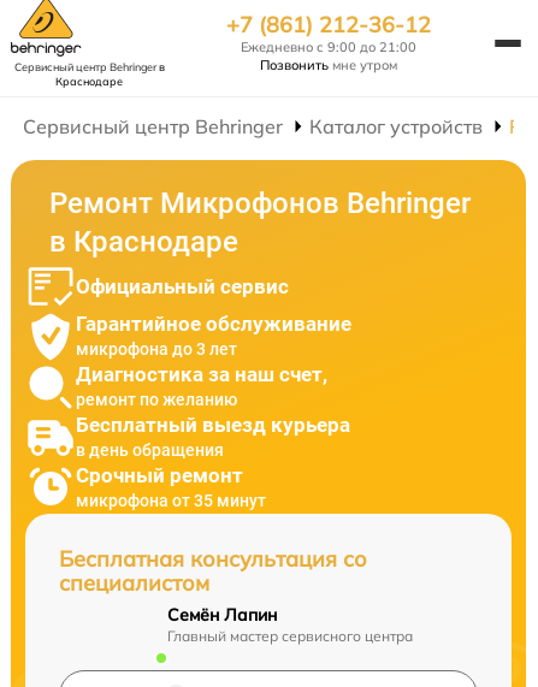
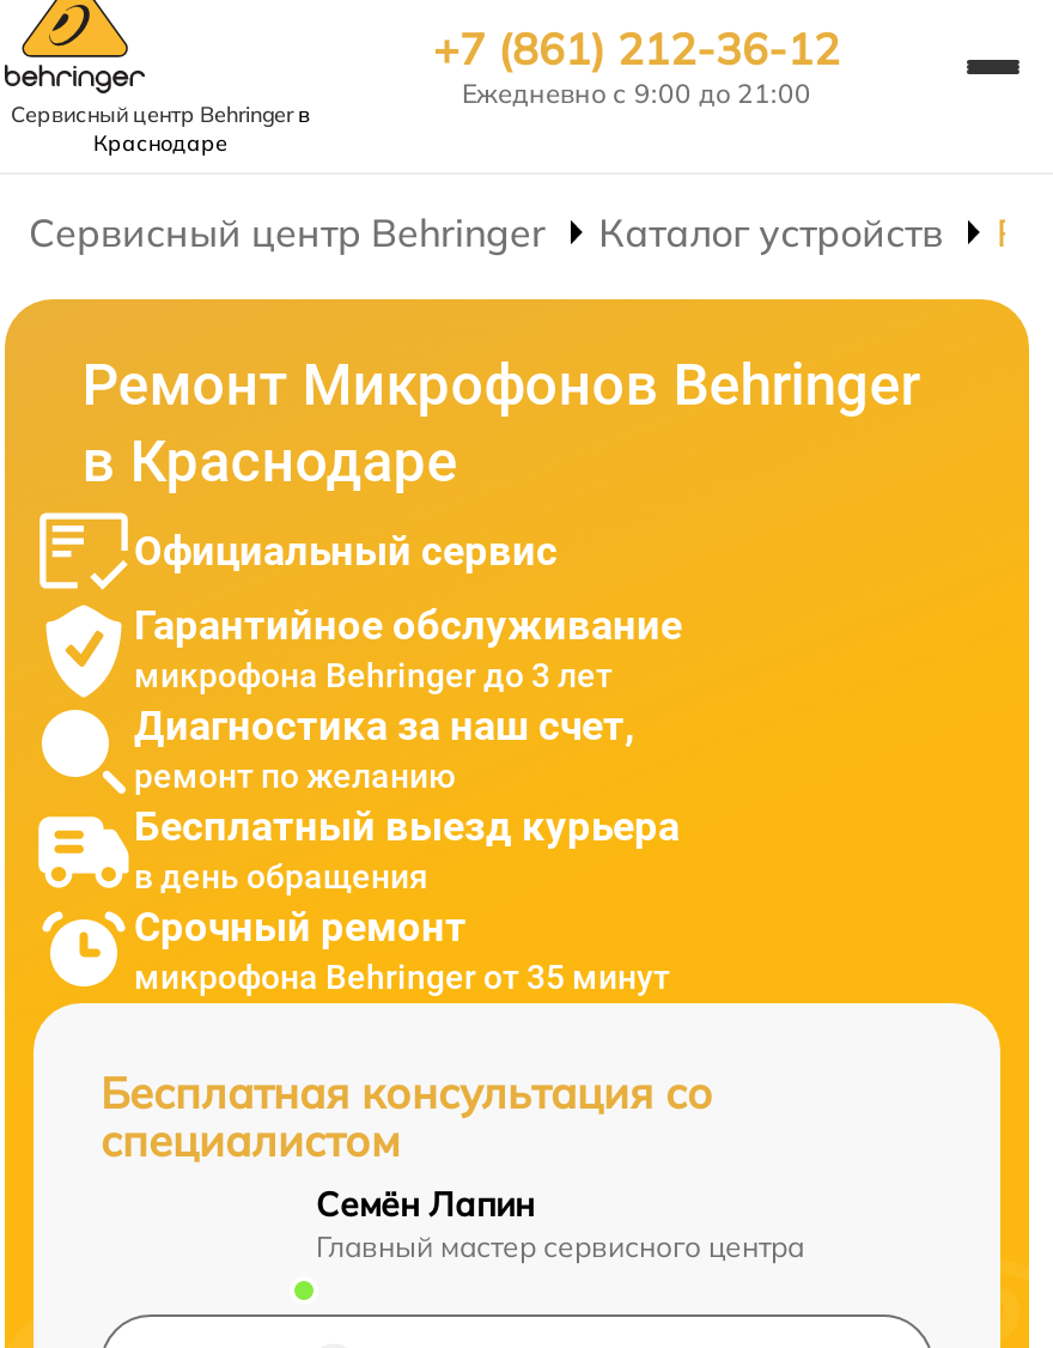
- Позвонить мне утром

- микрофона до 3 лет
+ микрофона Behringer до 3 лет

- микрофона от 35 минут
+ микрофона Behringer от 35 минут
